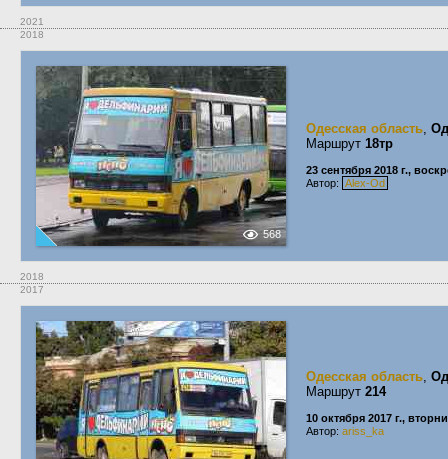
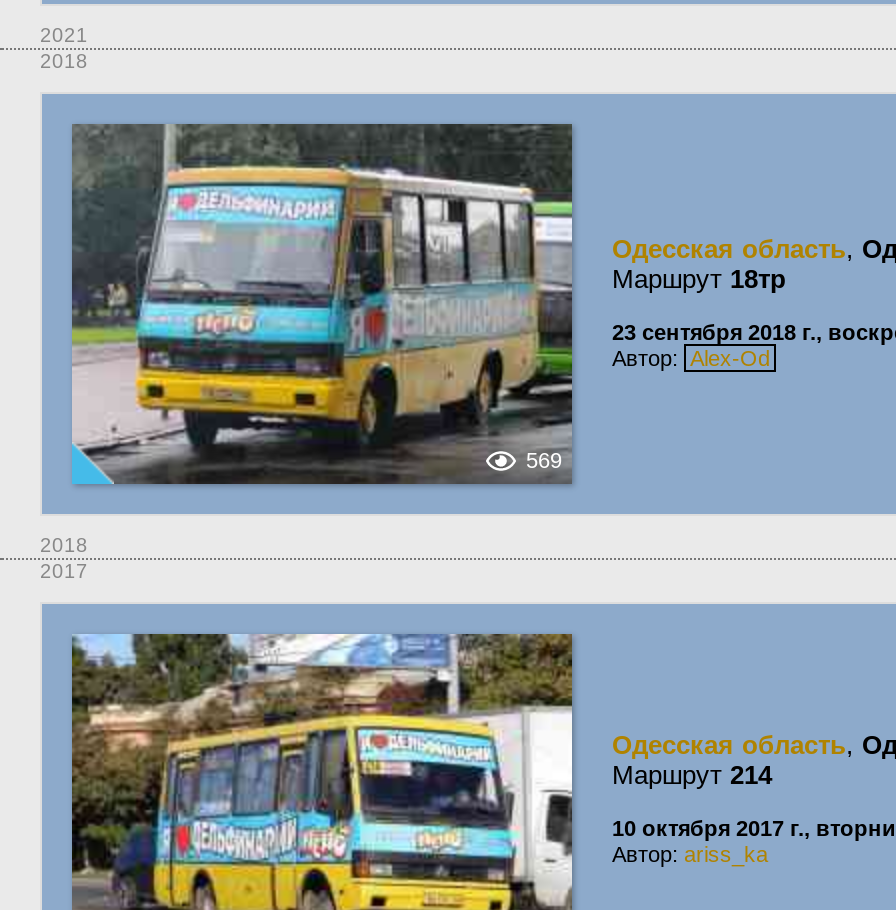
- 568
+ 569
